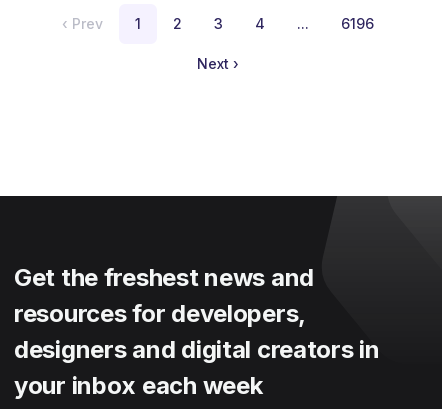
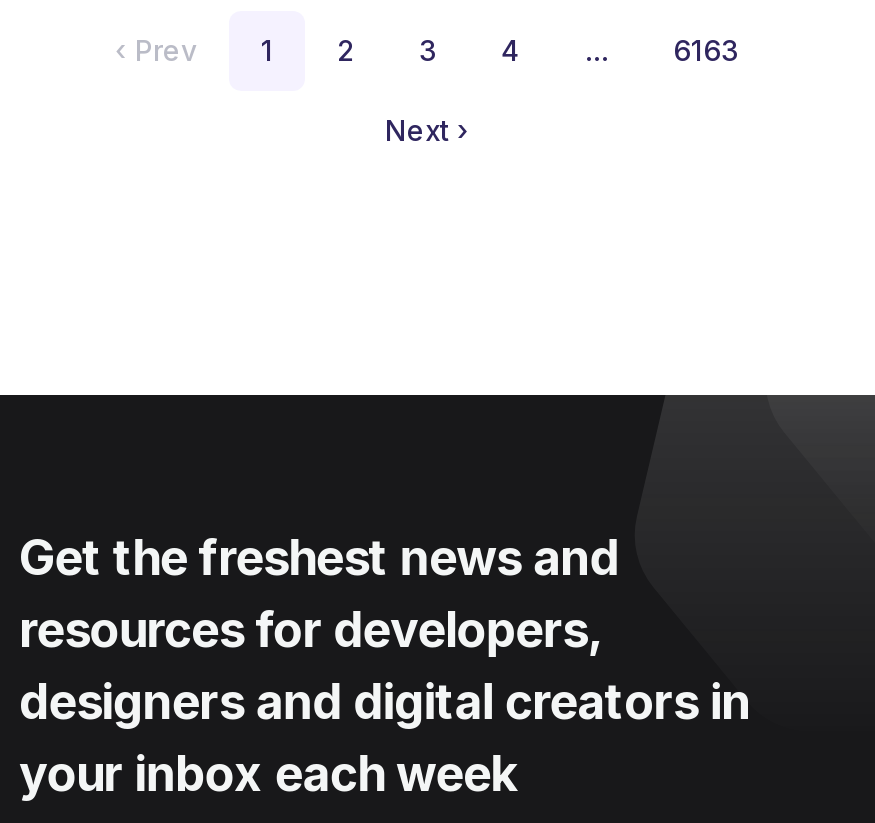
- 6196
+ 6163
